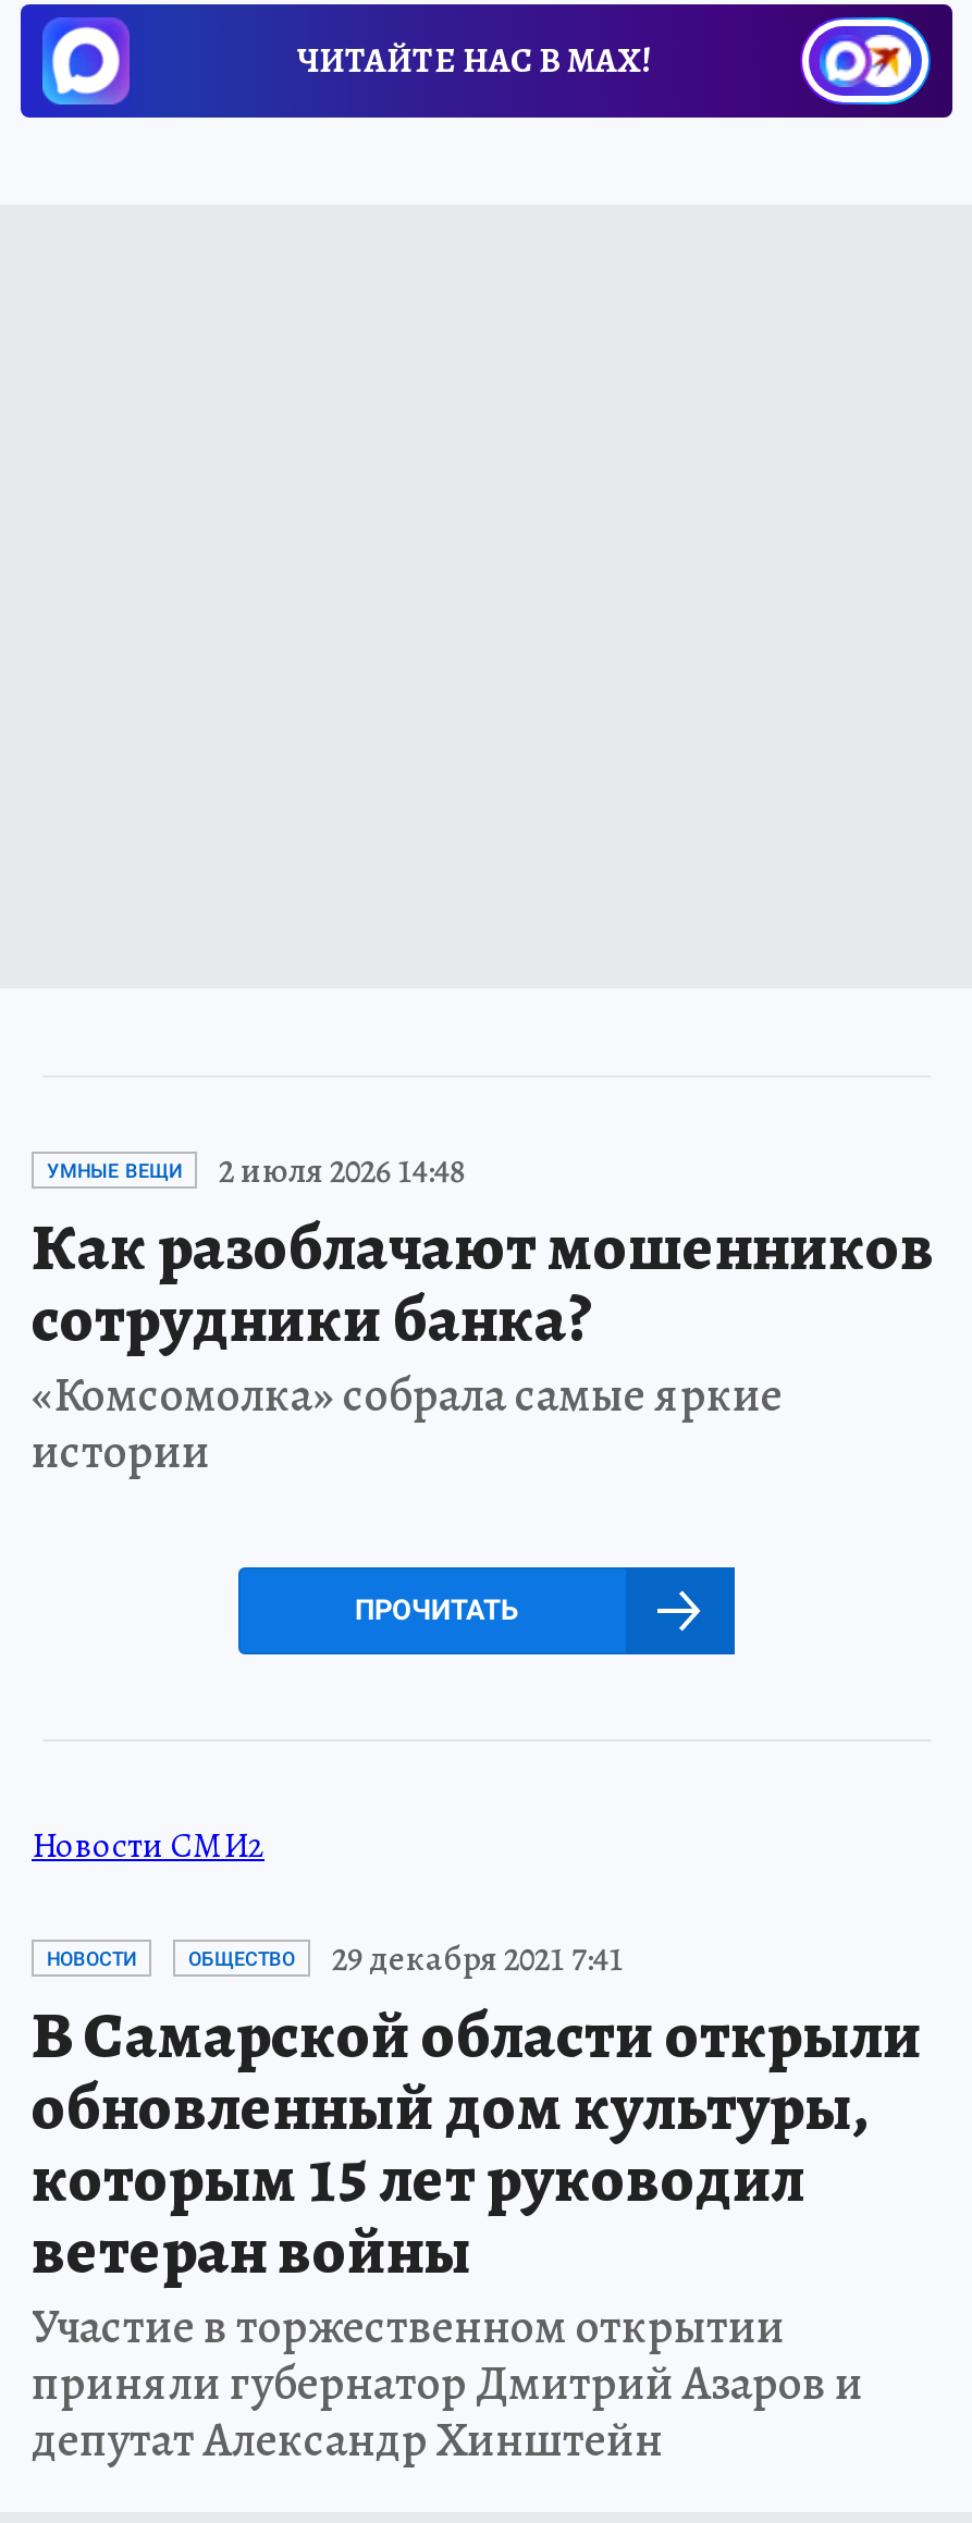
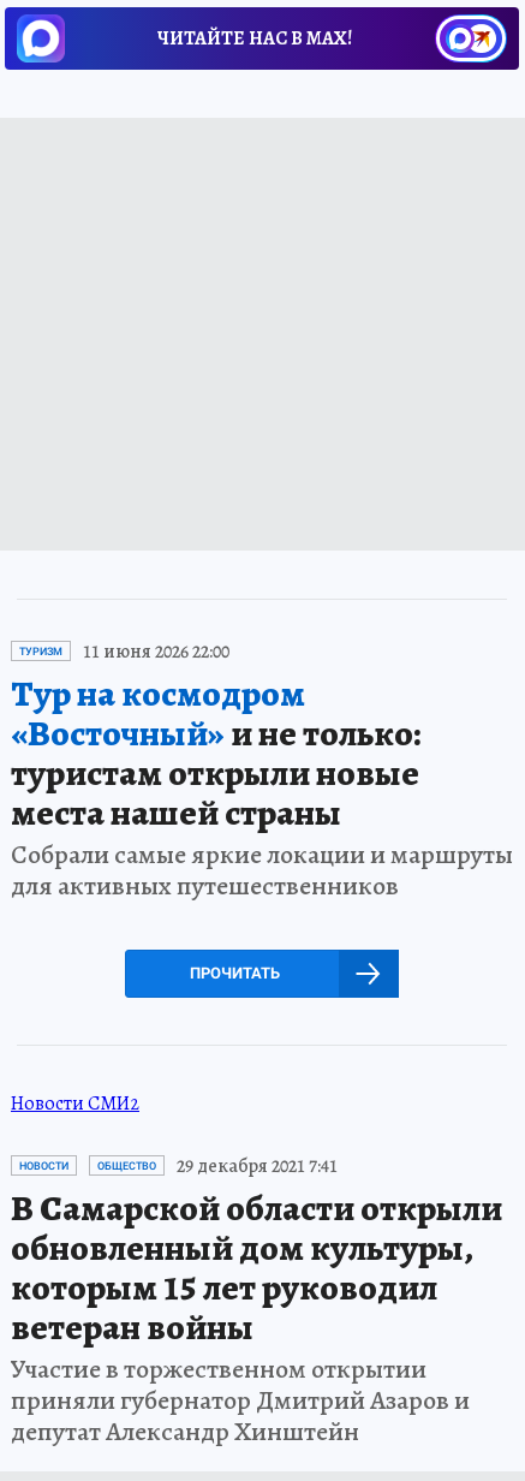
- УМНЫЕ ВЕЩИ
- 2 июля 2026 14:48
- Как разоблачают мошенников
- сотрудники банка?
- «Комсомолка» собрала самые яркие
- истории
+ ТУРИЗМ
+ 11 июня 2026 22:00
+ Тур на космодром
+ «Восточный»и не только:
+ туристам открыли новые
+ места нашей страны
+ Собрали самые яркие локации и маршруты
+ для активных путешественников
